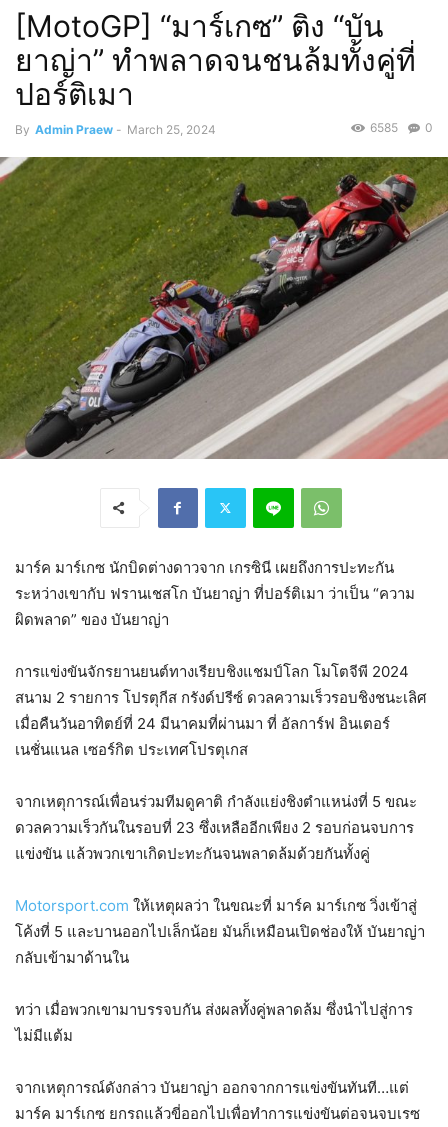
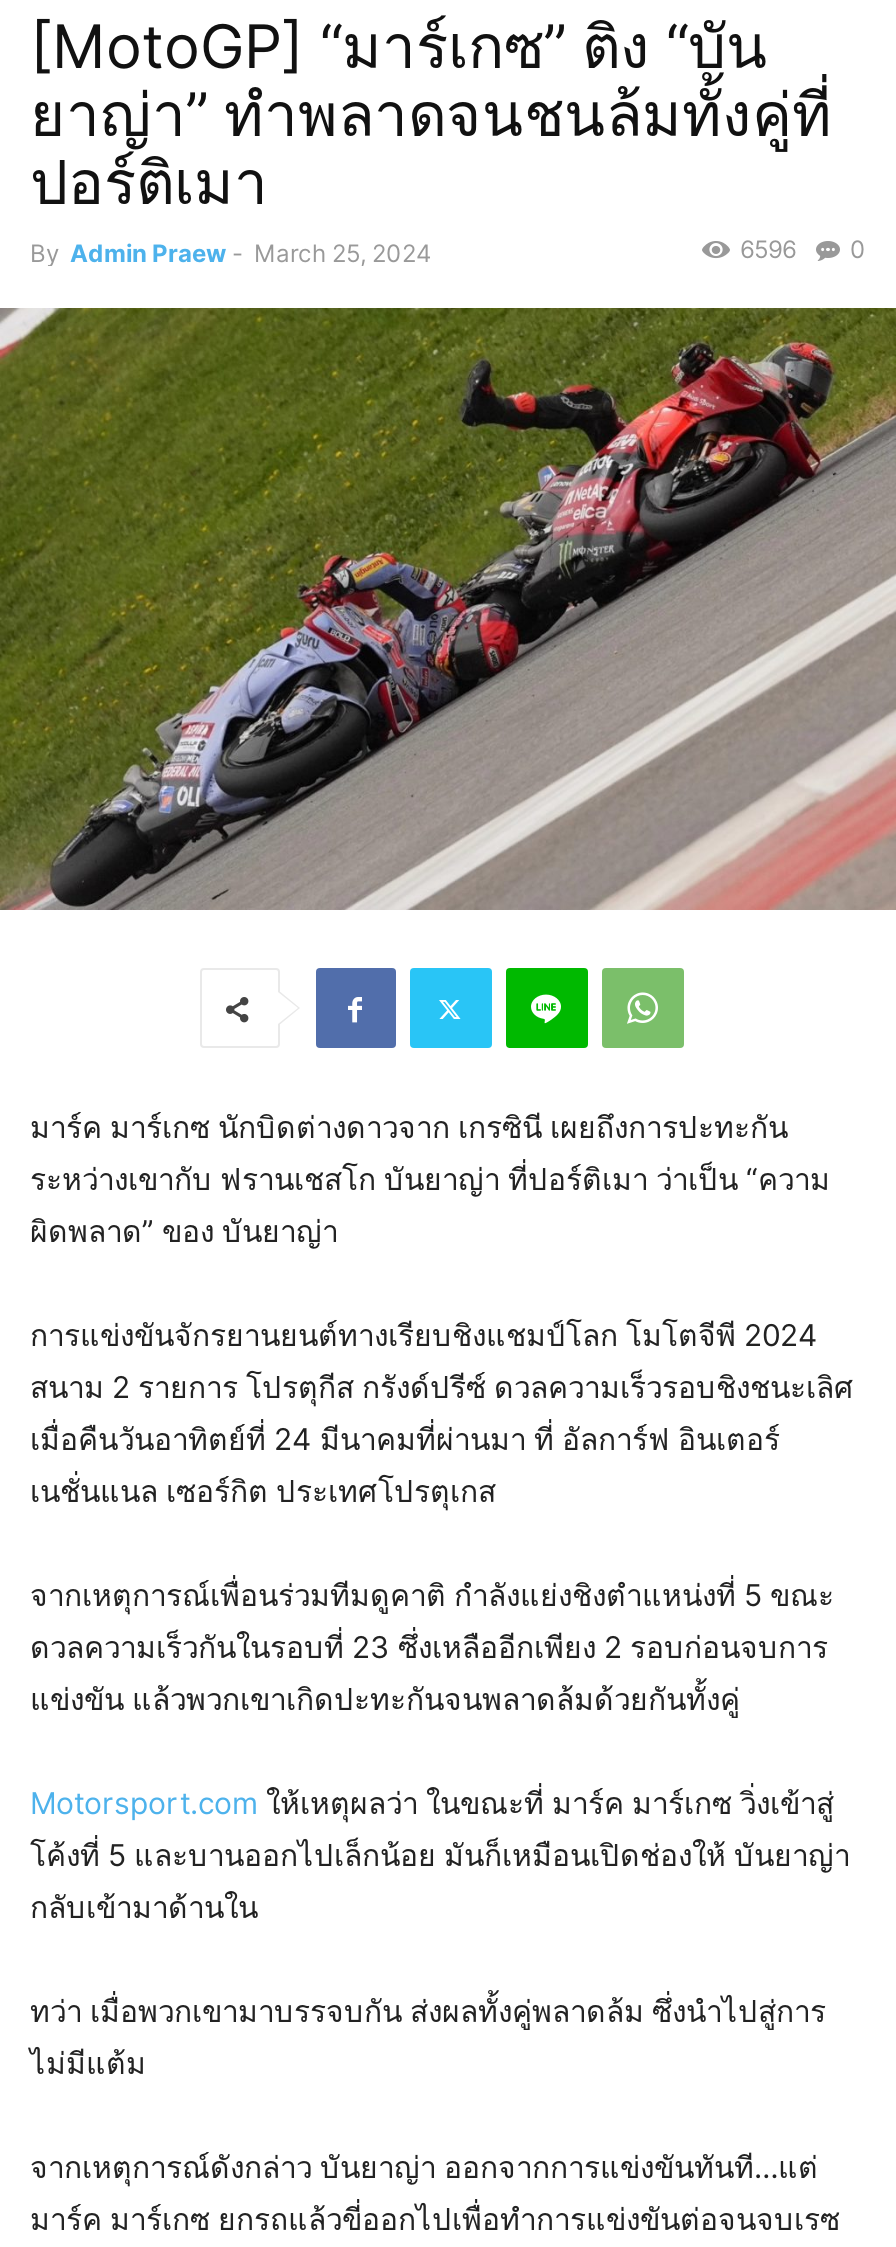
- 6585 0
+ 6596 0
